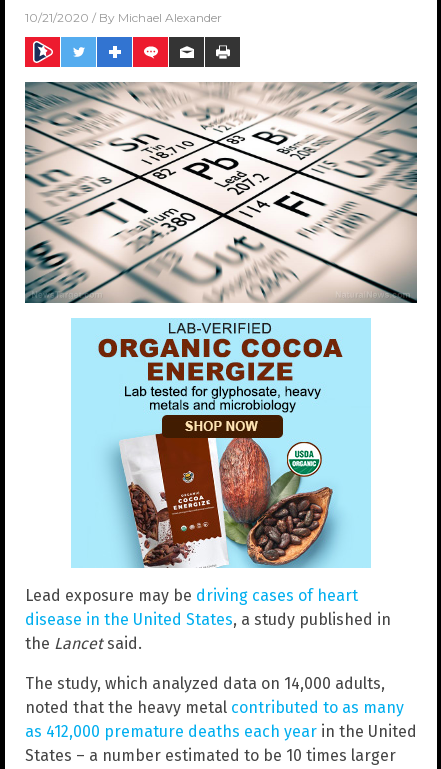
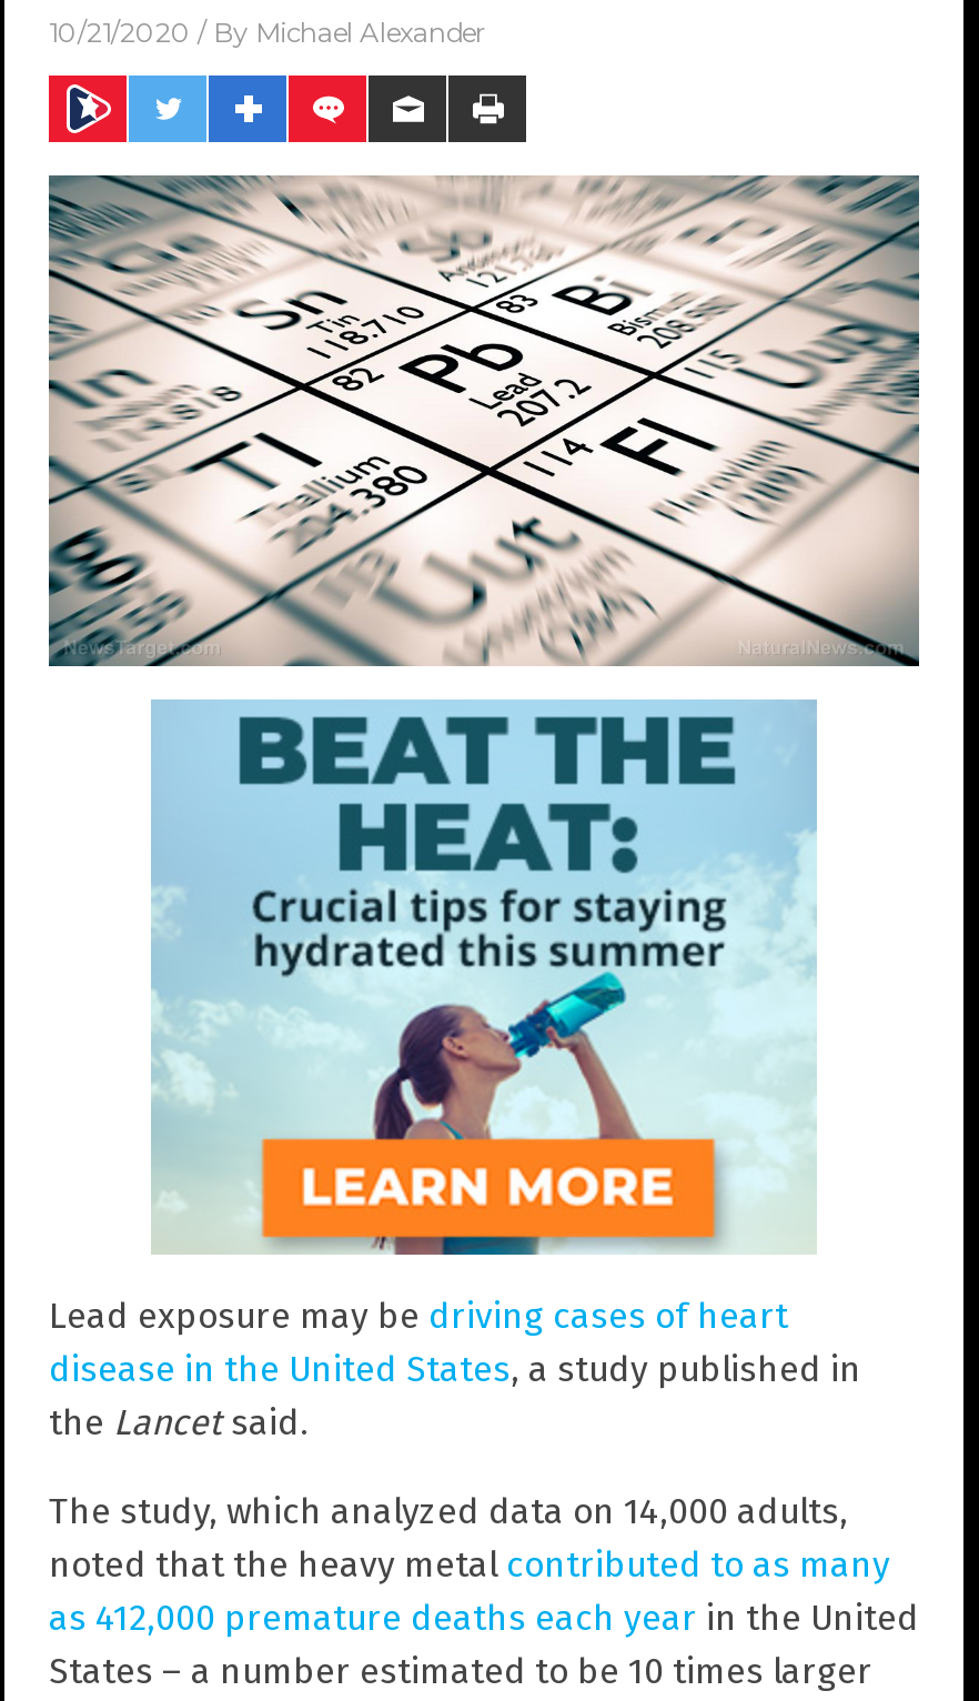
- [image]
+ [image]
